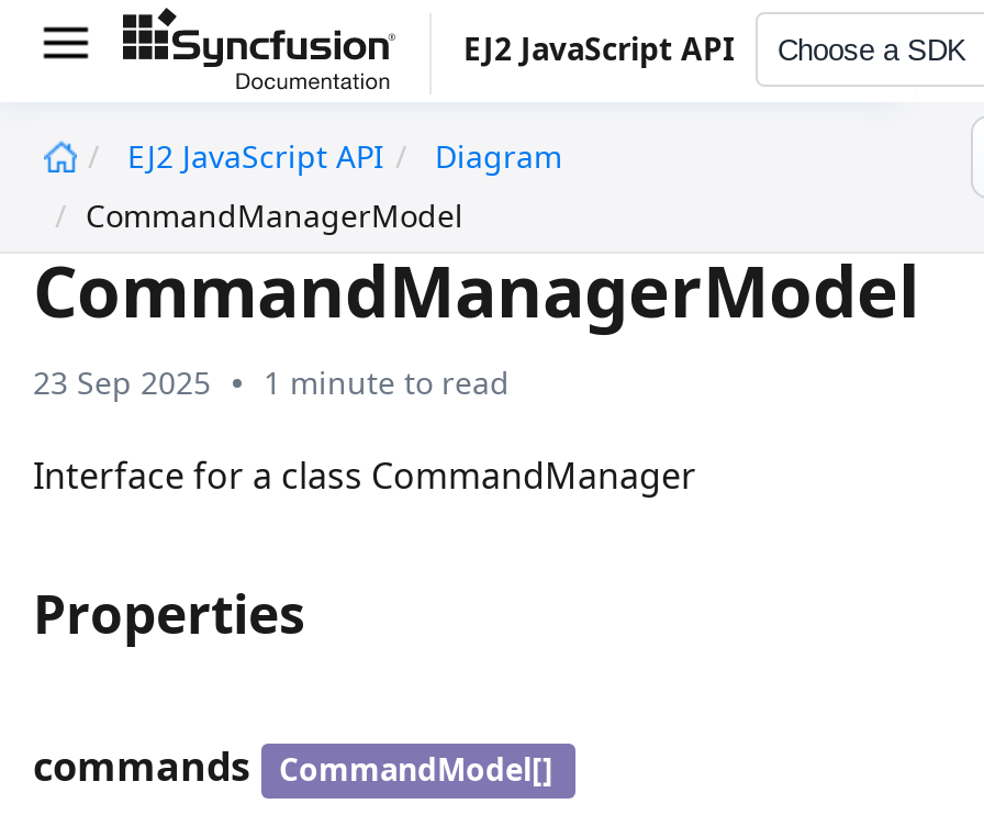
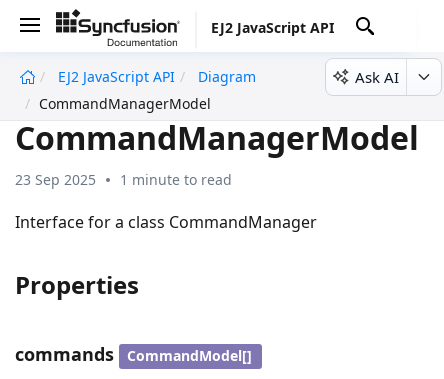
- Choose a SDK

+ Ask AI
